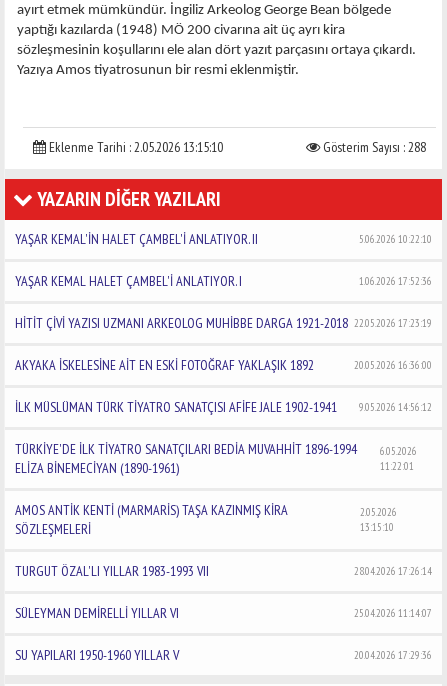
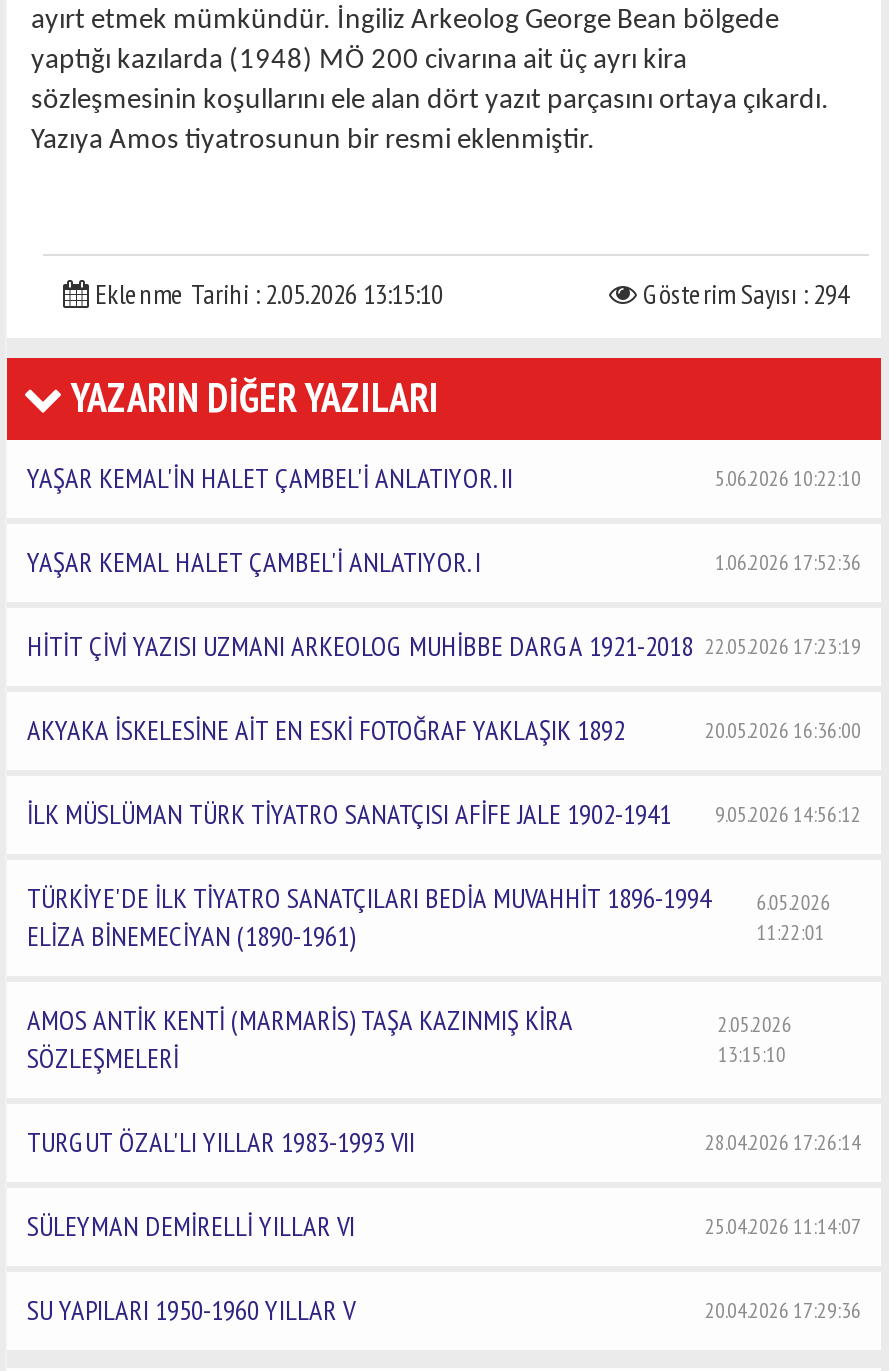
- Gösterim Sayısı : 288
+ Gösterim Sayısı : 294
